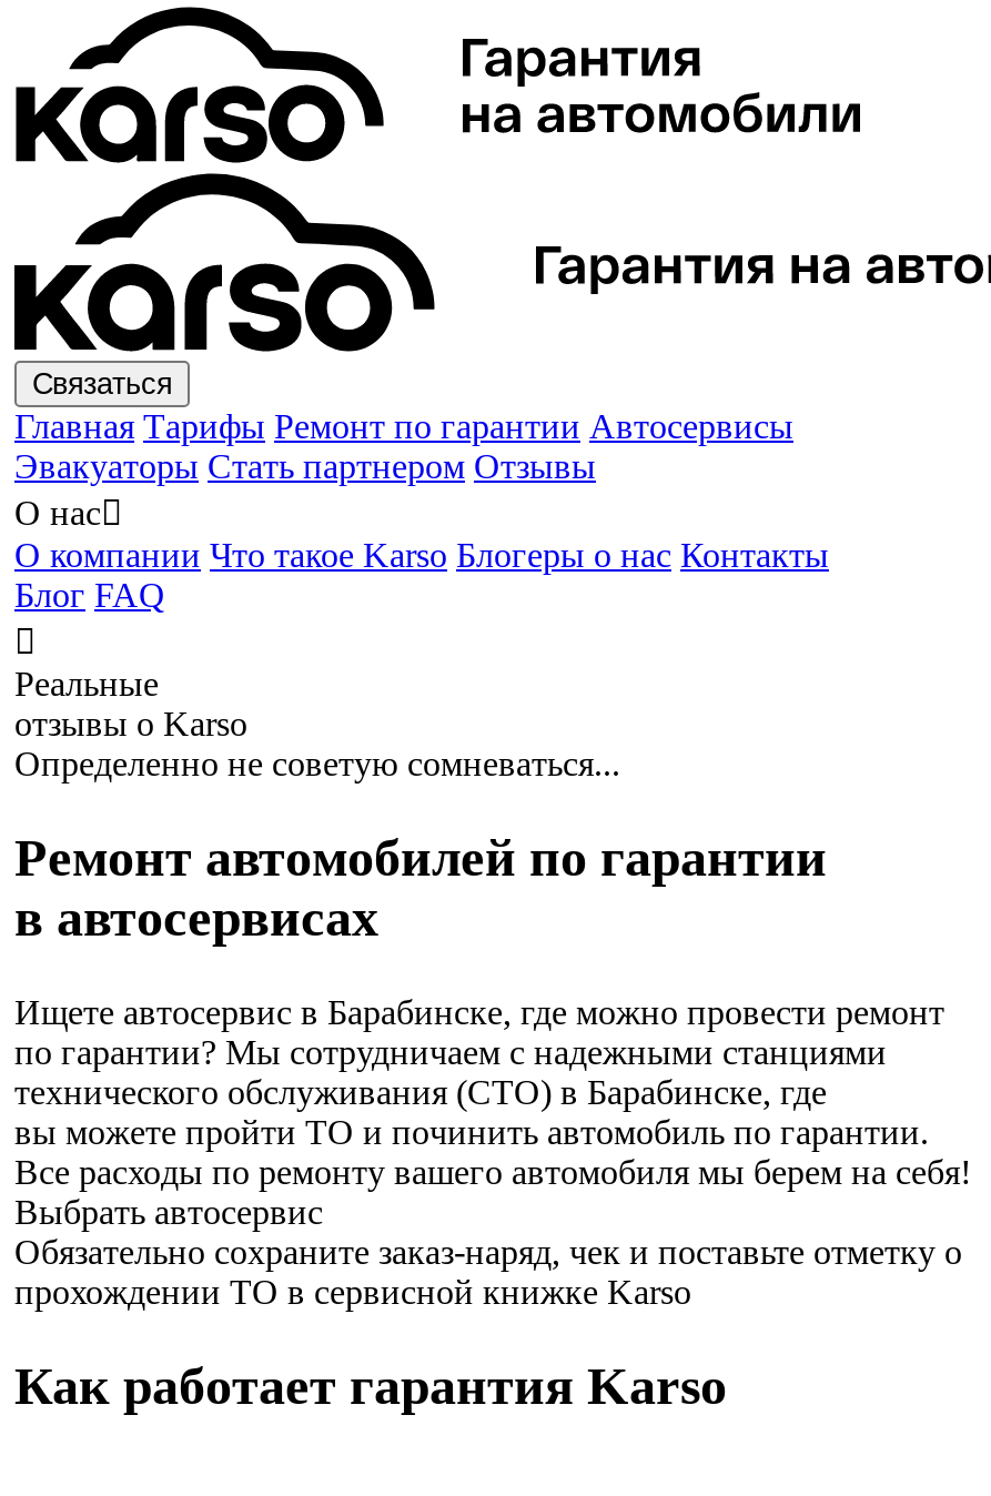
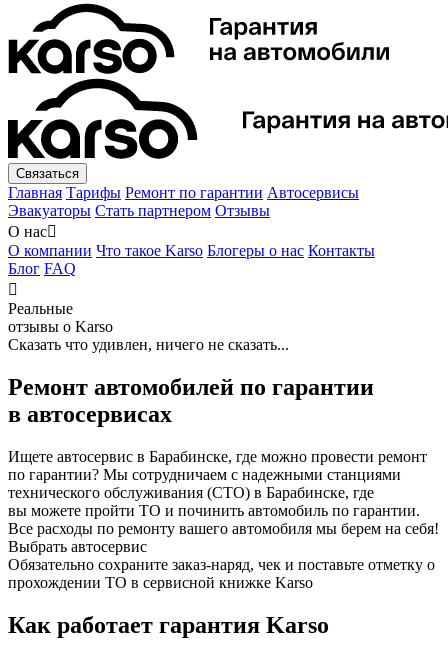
- Определенно не советую сомневаться...
+ Сказать что удивлен, ничего не сказать...
